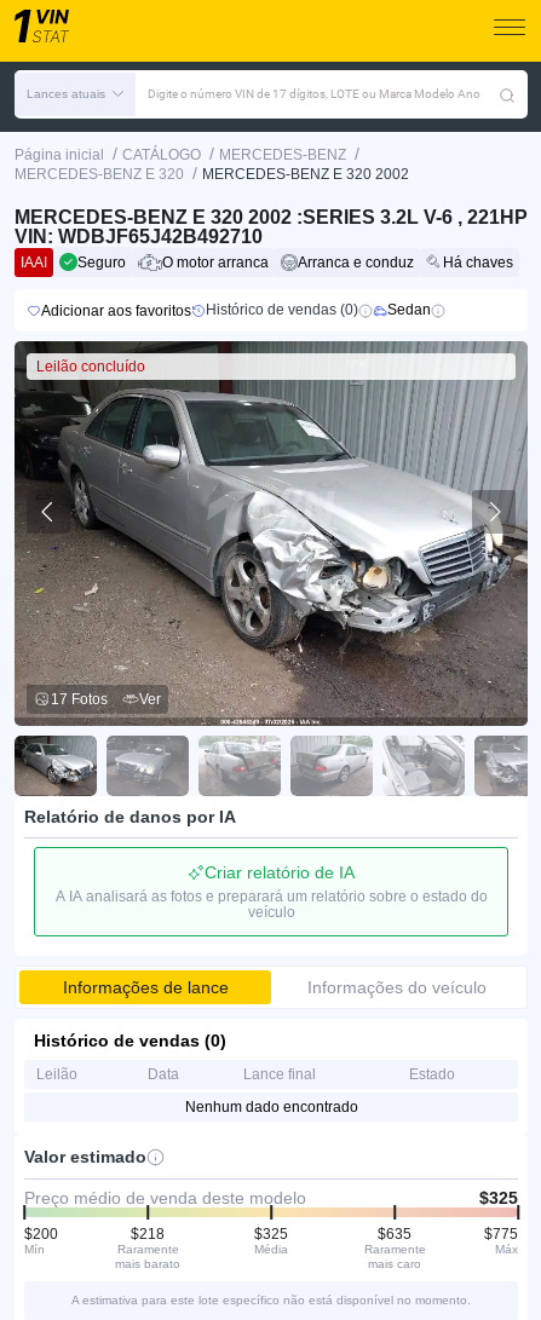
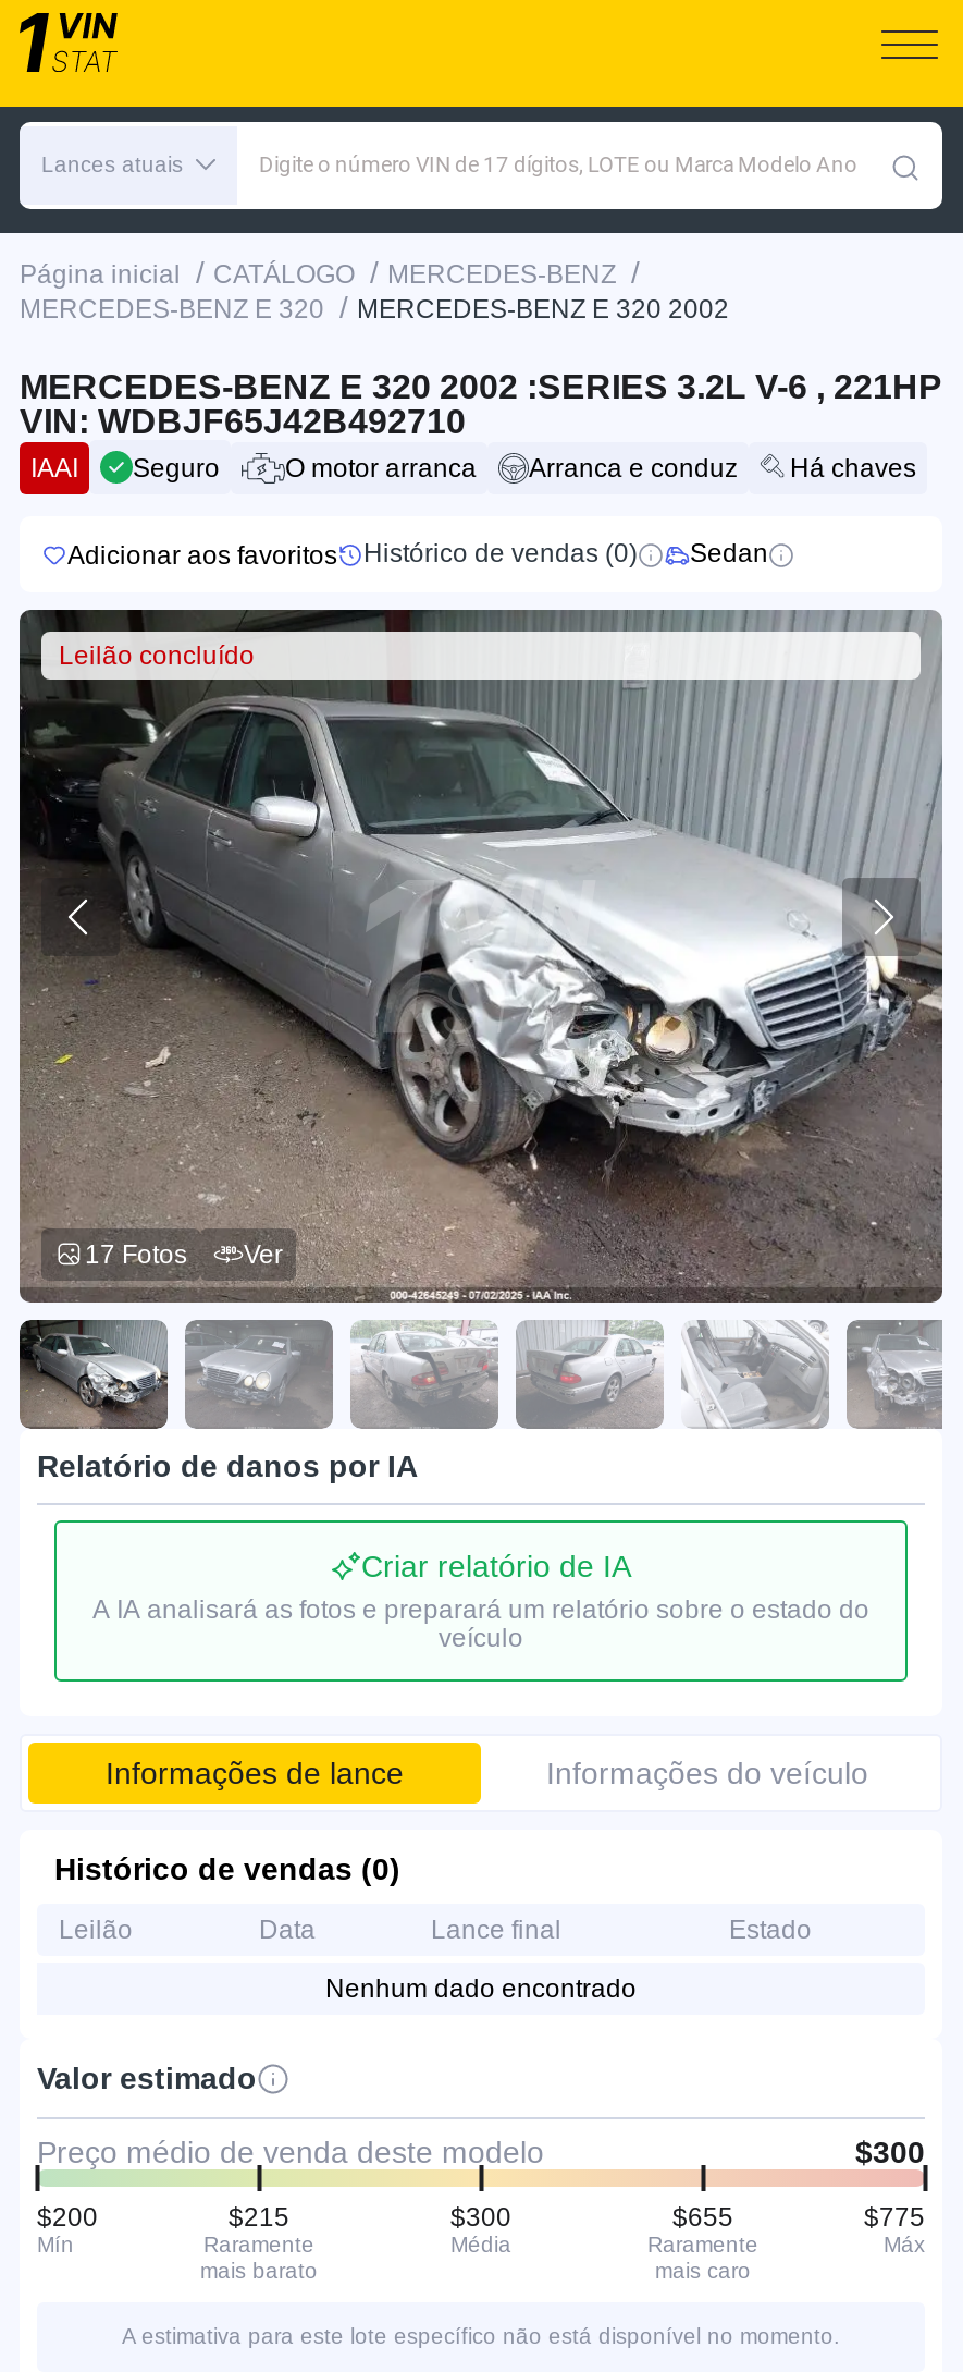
- $325
+ $300

- $218
+ $215

- $325
+ $300

- $635
+ $655
